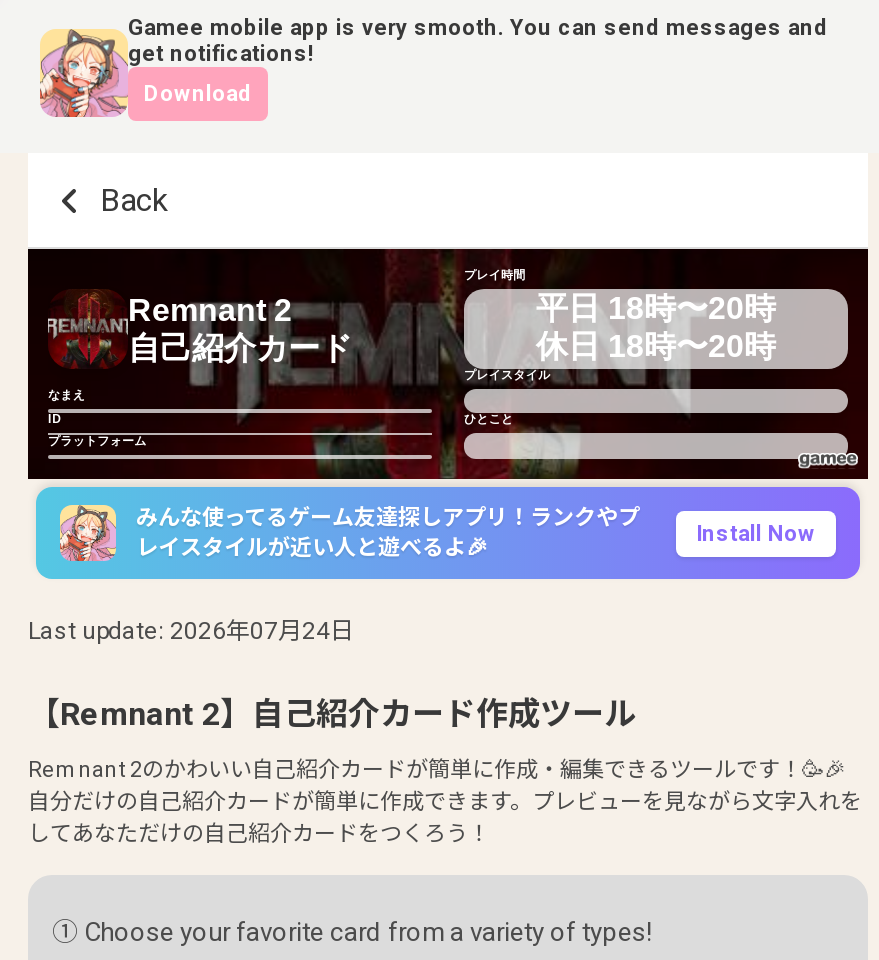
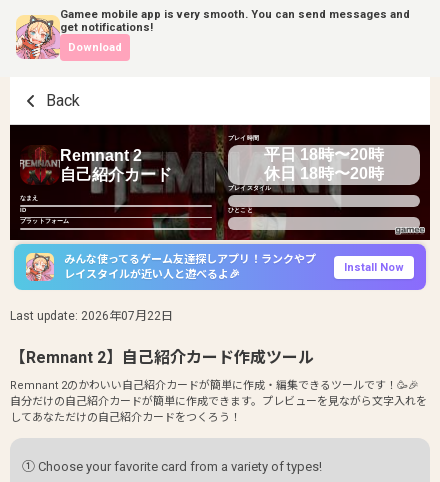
- Last update: 2026年07月24日
+ Last update: 2026年07月22日
